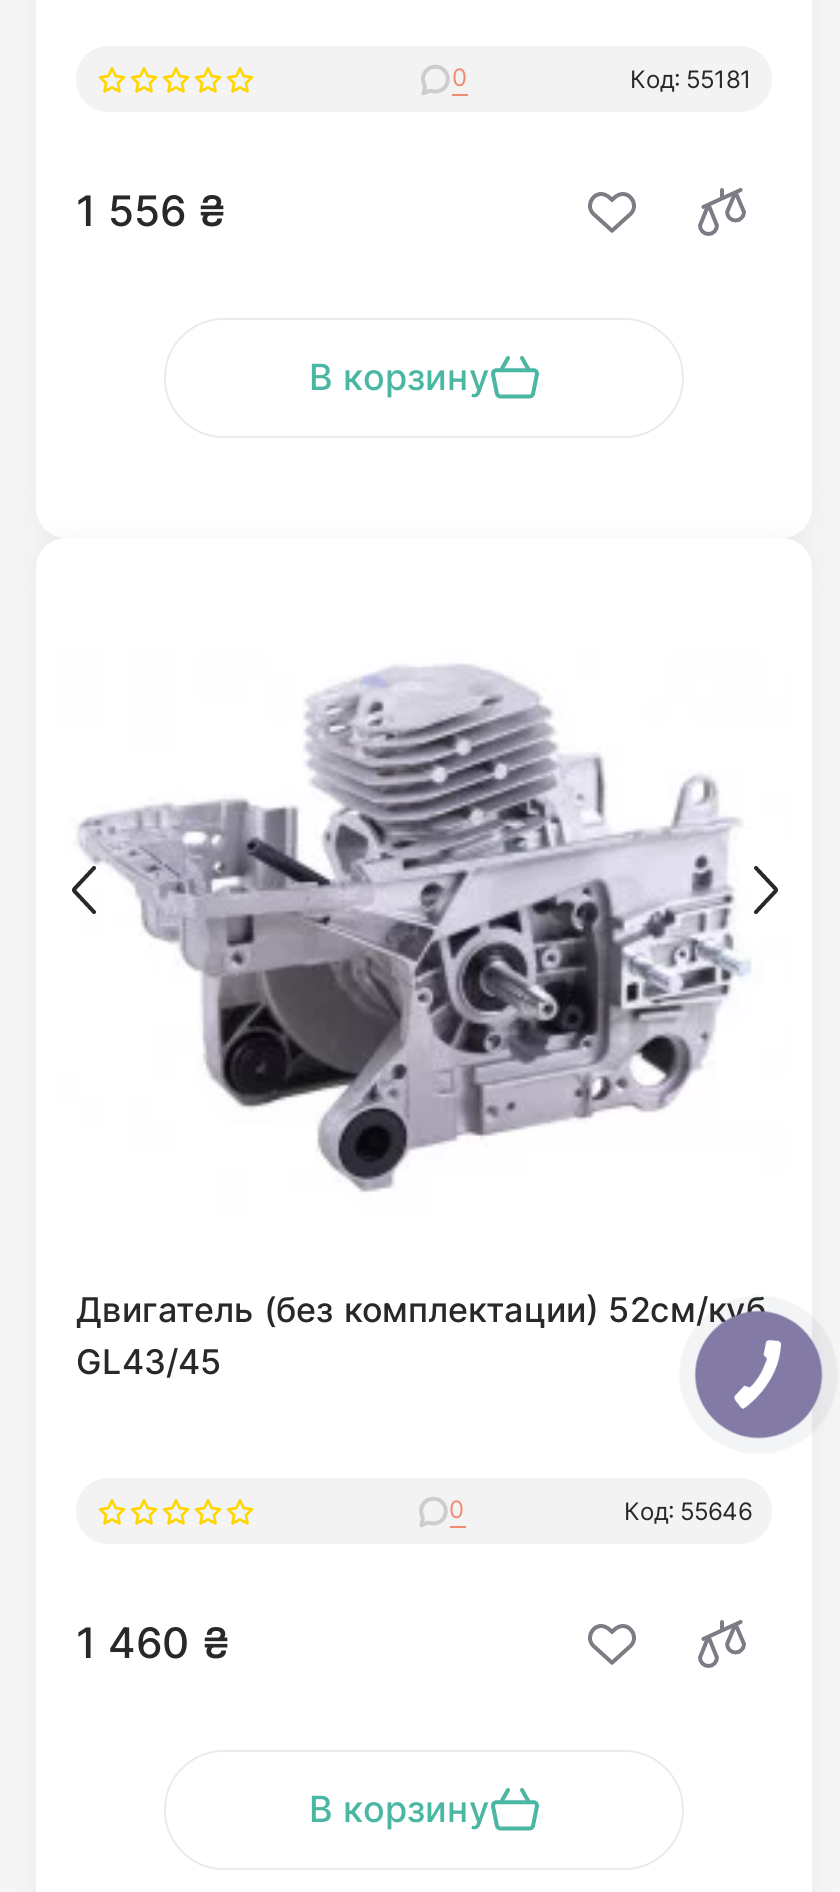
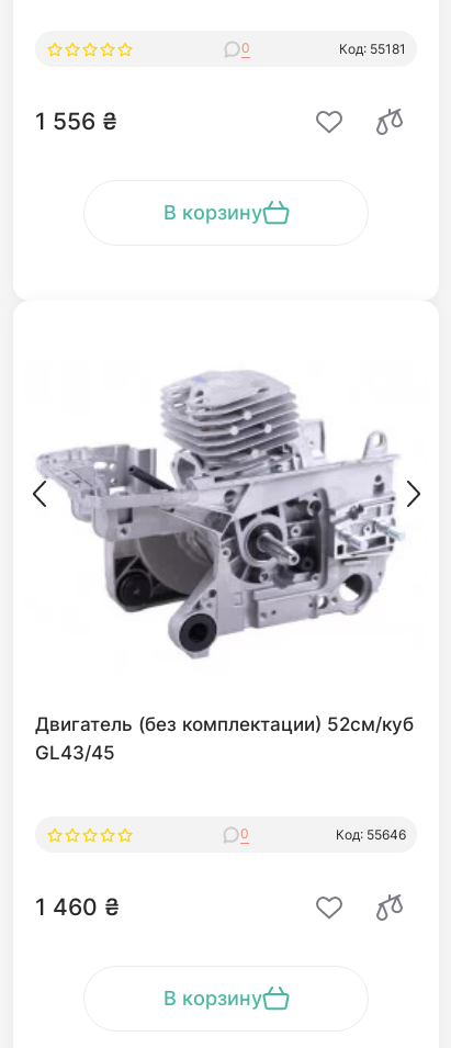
- [image]
